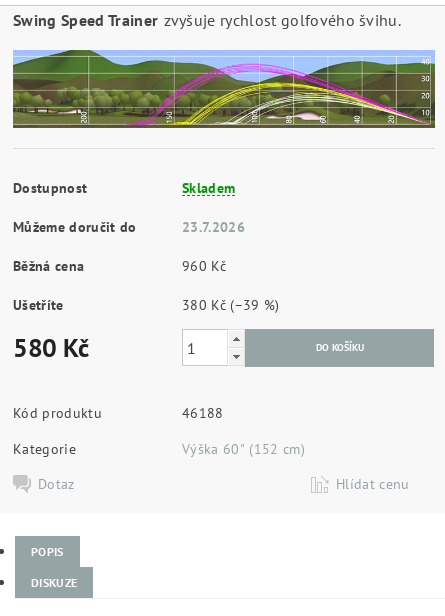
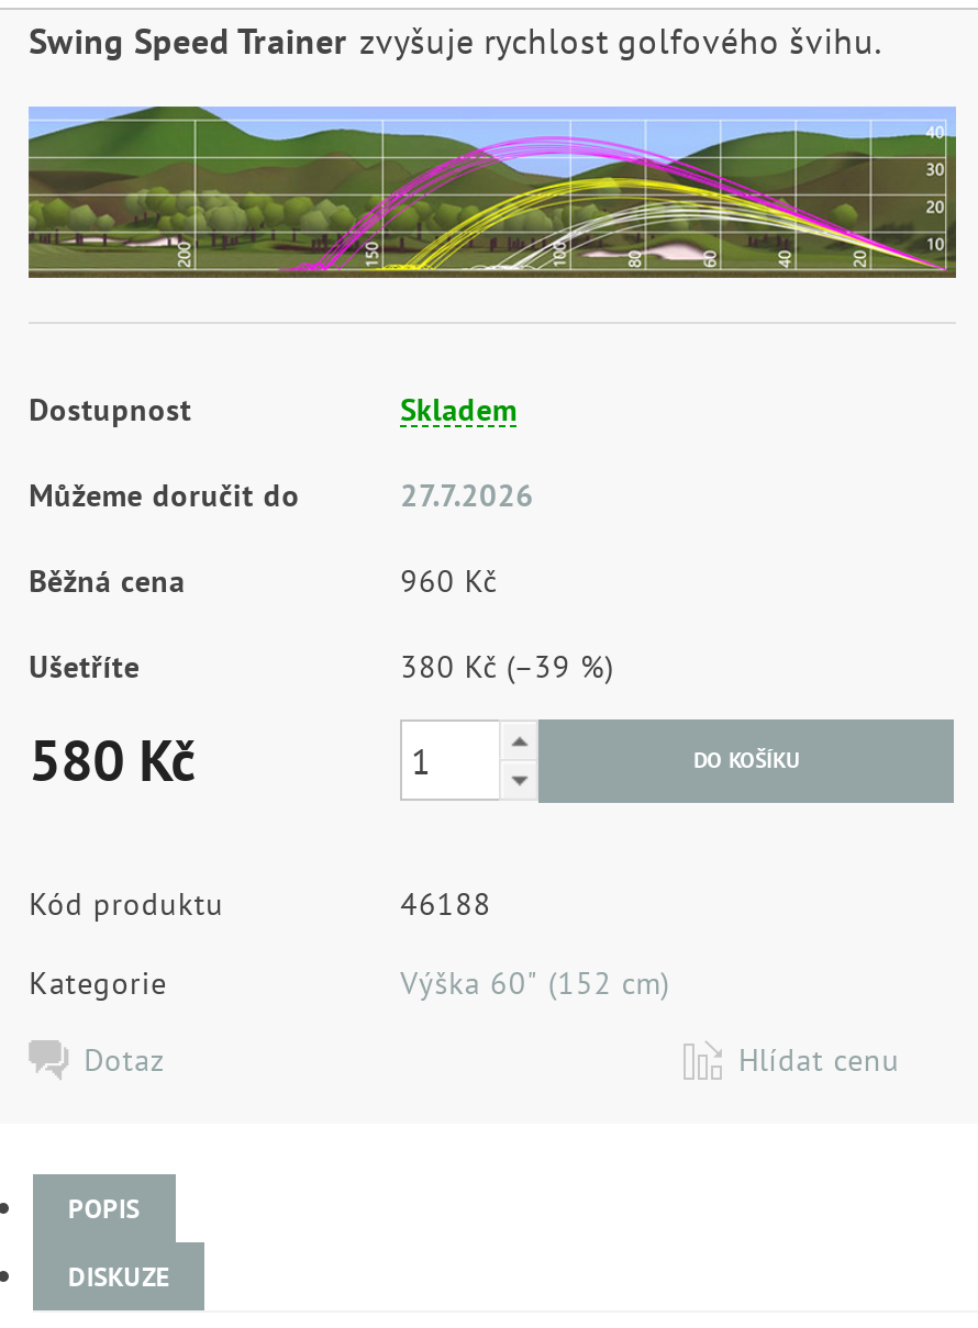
- 23.7.2026
+ 27.7.2026
